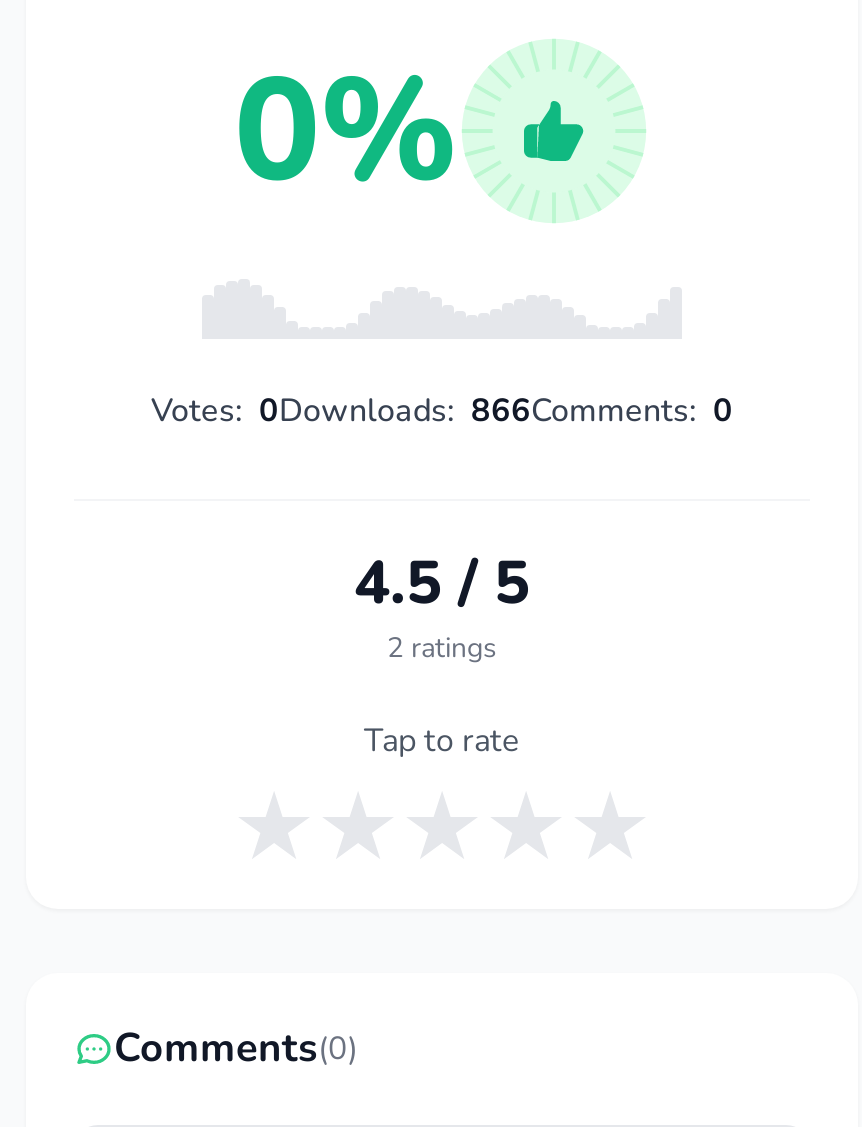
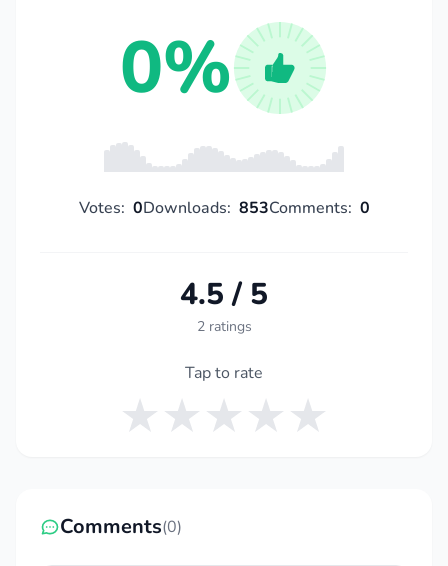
- Votes: 0Downloads: 866Comments: 0
+ Votes: 0Downloads: 853Comments: 0
